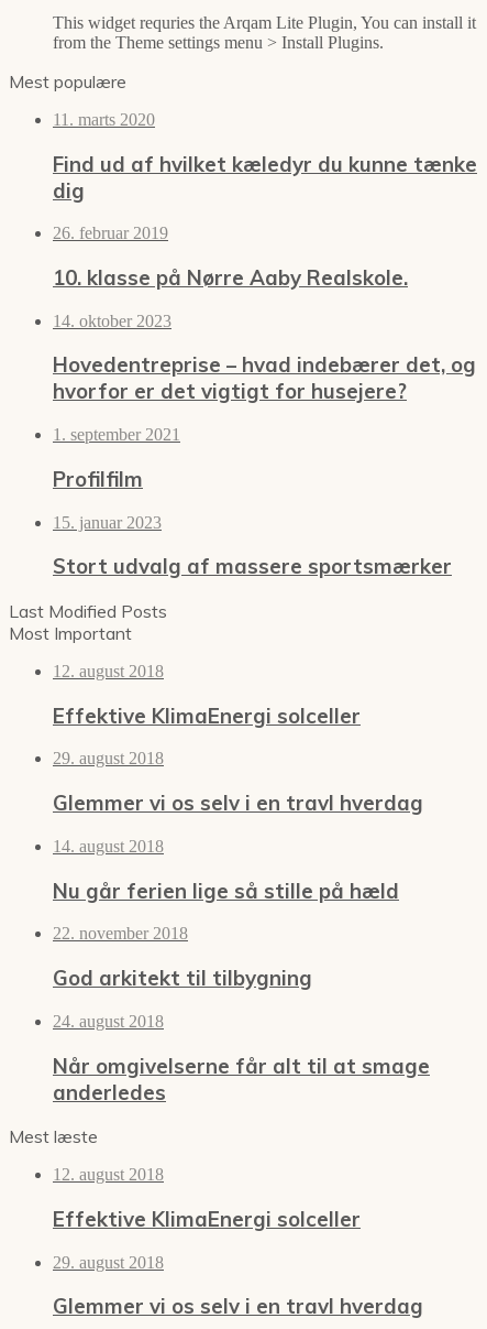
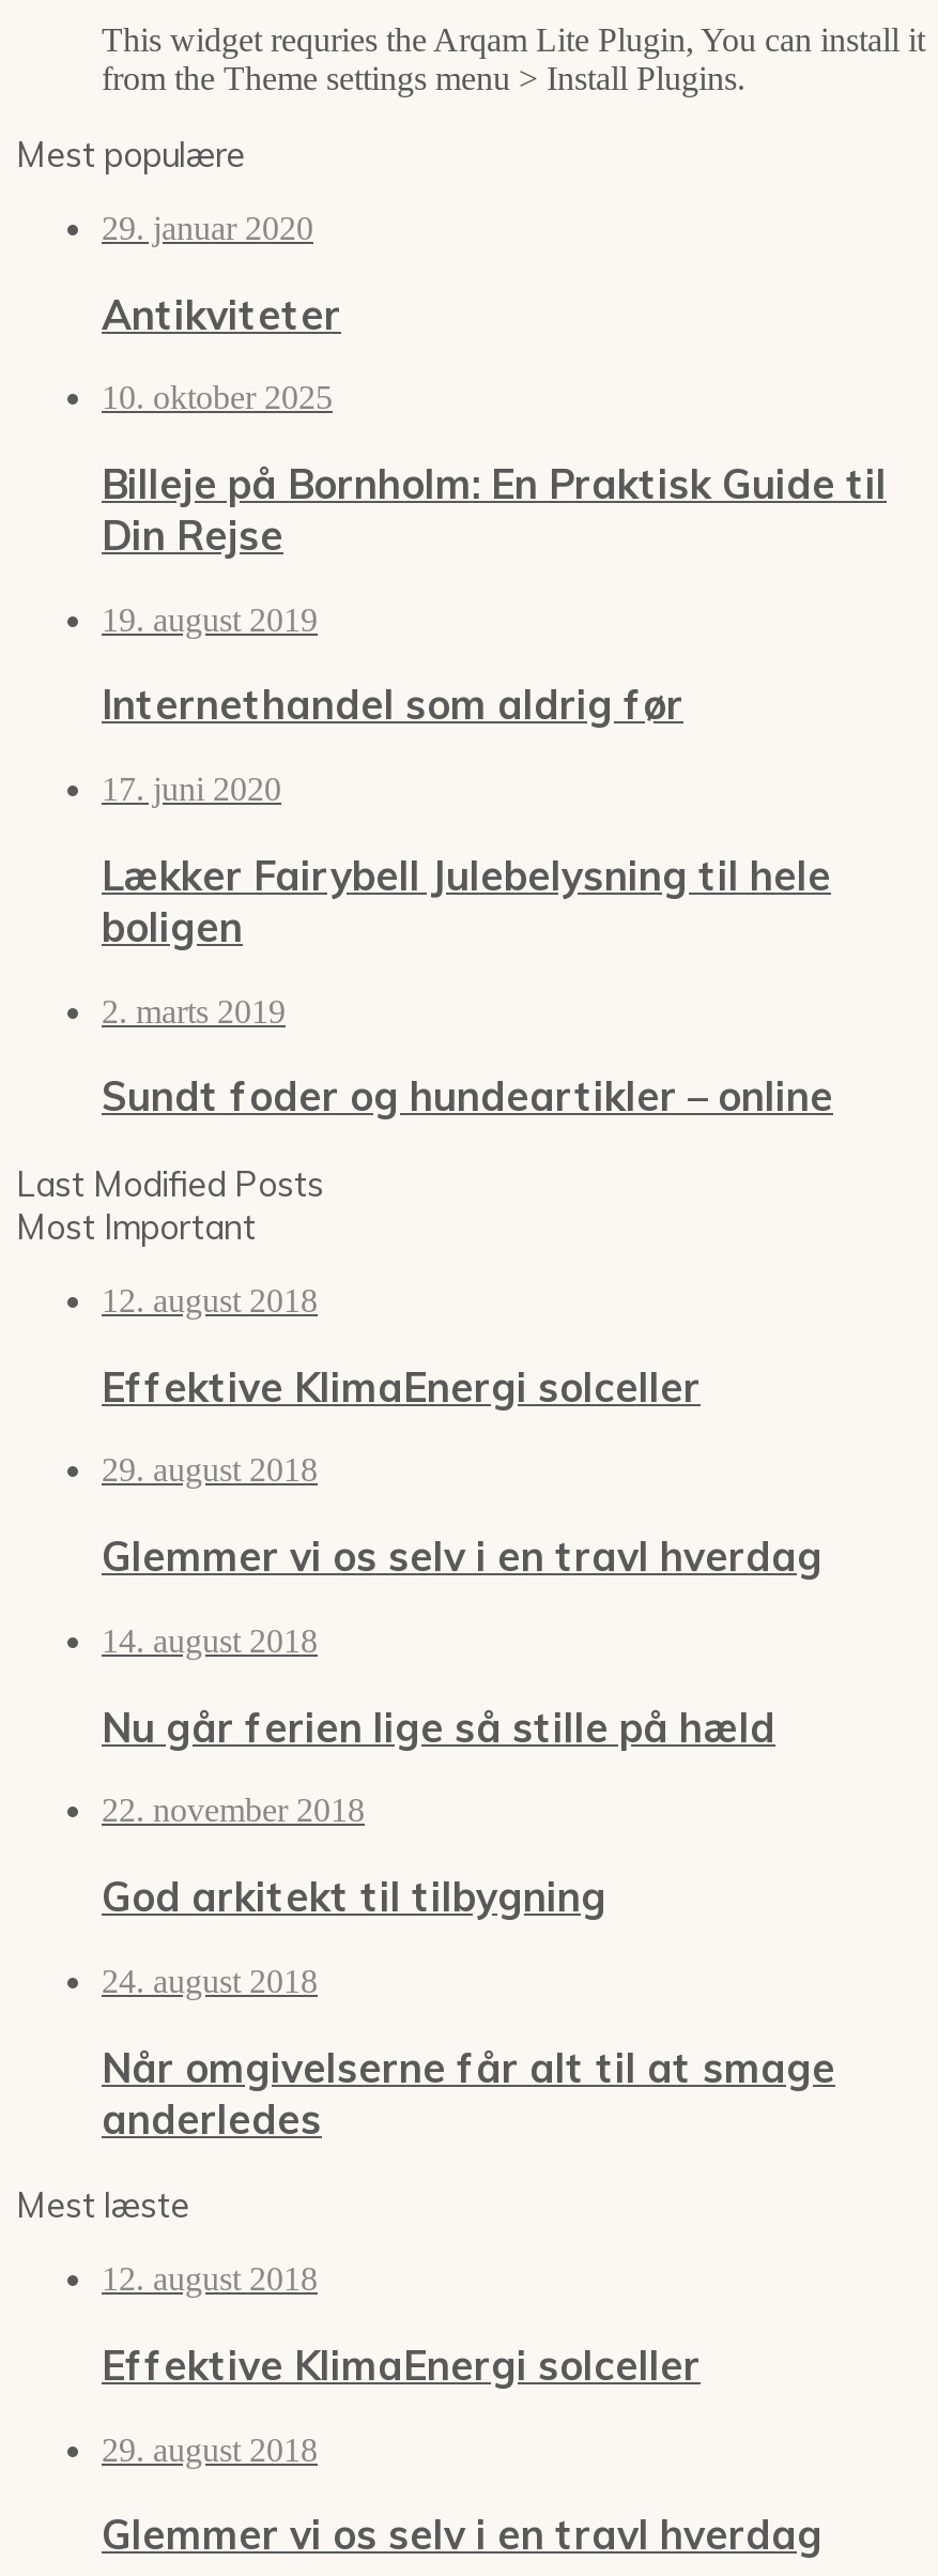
- 11. marts 2020
+ 29. januar 2020

- Find ud af hvilket kæledyr du kunne tænke
- dig
+ Antikviteter

- 26. februar 2019
+ 10. oktober 2025

- 10. klasse på Nørre Aaby Realskole.
+ Billeje på Bornholm: En Praktisk Guide til
+ Din Rejse

- 14. oktober 2023
+ 19. august 2019

- Hovedentreprise – hvad indebærer det, og
- hvorfor er det vigtigt for husejere?
+ Internethandel som aldrig før

- 1. september 2021
+ 17. juni 2020

- Profilfilm
+ Lækker Fairybell Julebelysning til hele
+ boligen

- 15. januar 2023
+ 2. marts 2019

- Stort udvalg af massere sportsmærker
+ Sundt foder og hundeartikler – online
